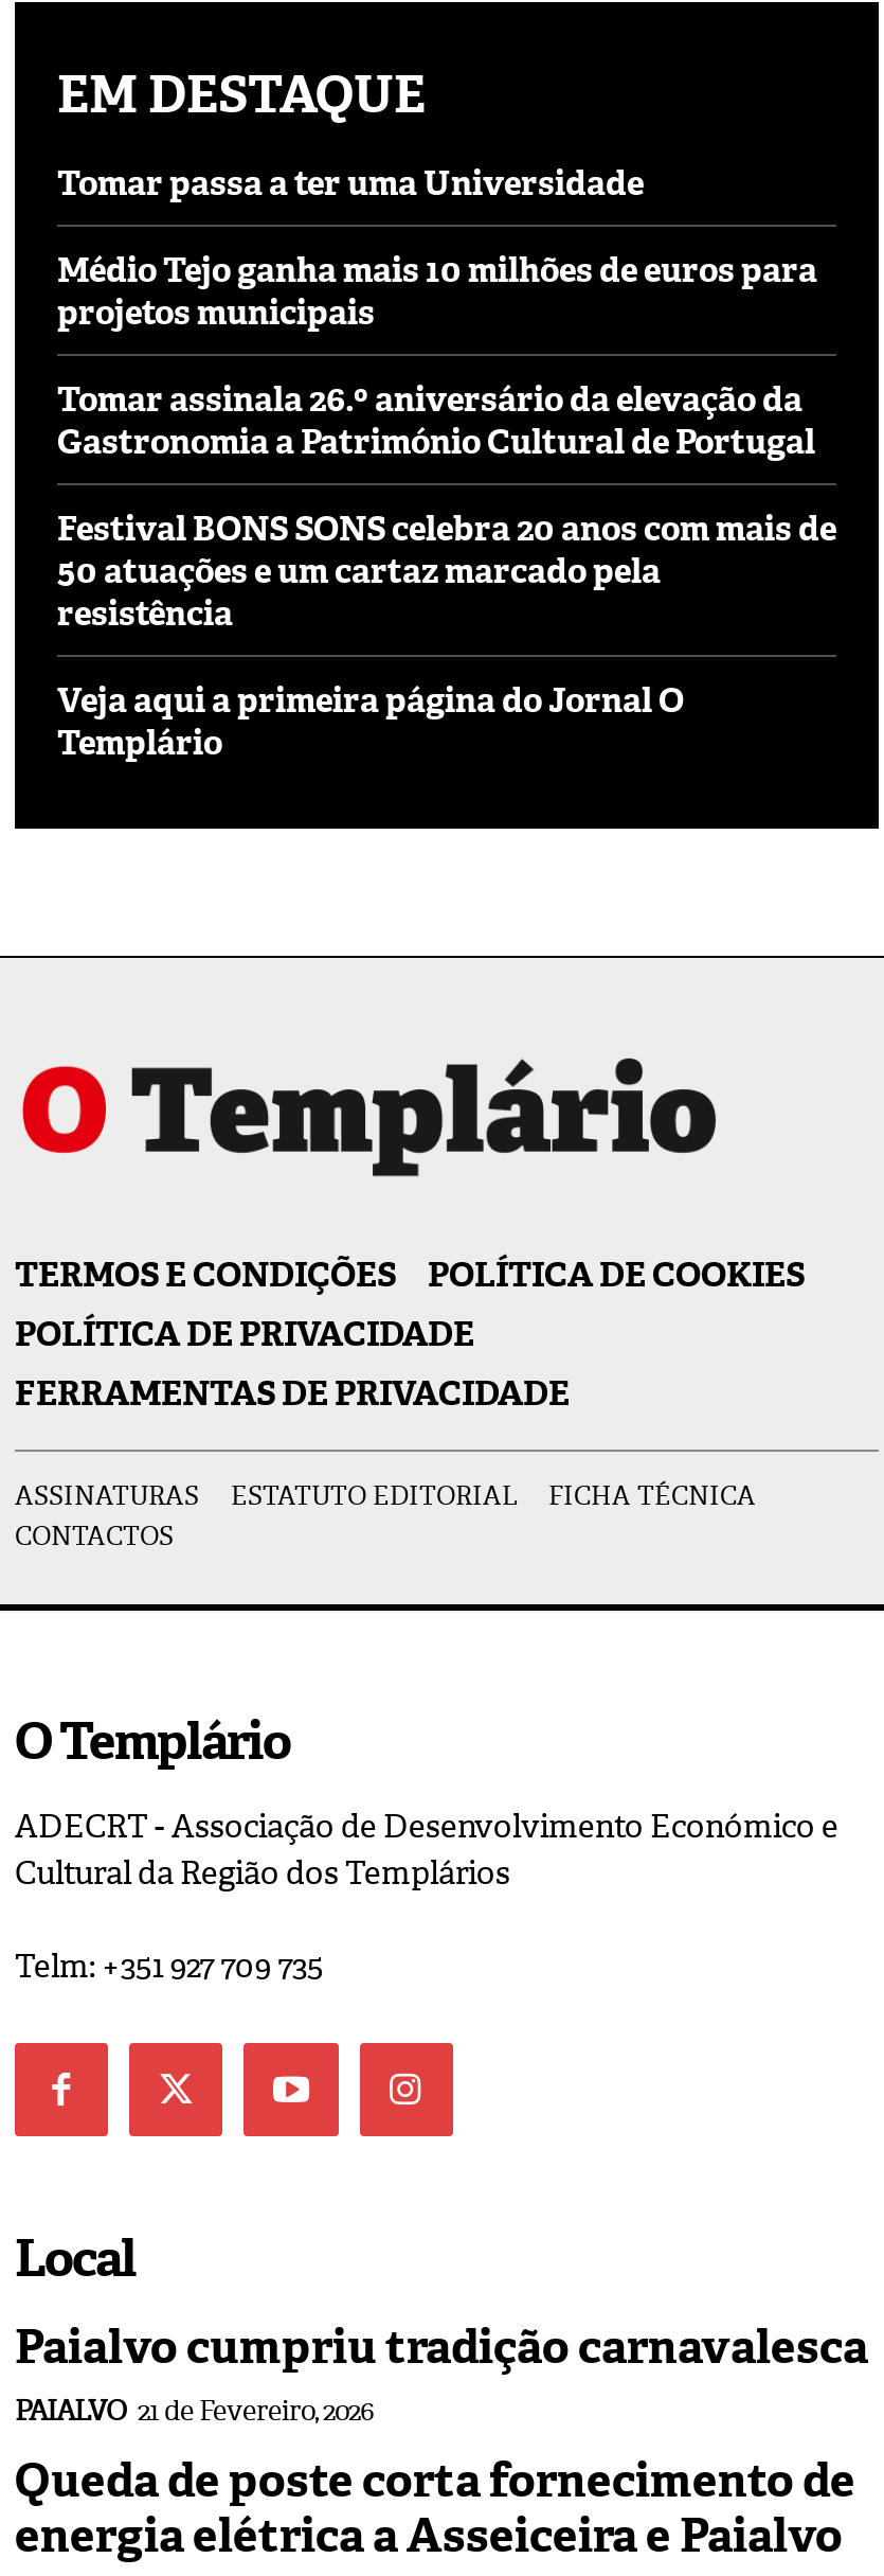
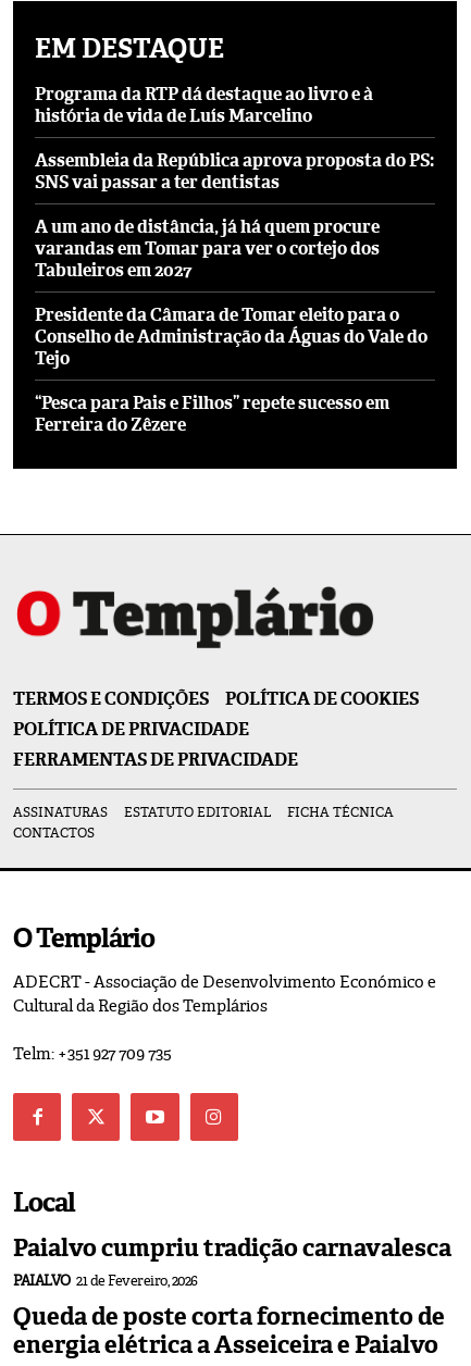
- Tomar passa a ter uma Universidade
+ Programa da RTP dá destaque ao livro e à
+ história de vida de Luís Marcelino

- Médio Tejo ganha mais 10 milhões de euros para
- projetos municipais
+ Assembleia da República aprova proposta do PS:
+ SNS vai passar a ter dentistas

- Tomar assinala 26.º aniversário da elevação da
- Gastronomia a Património Cultural de Portugal
+ A um ano de distância, já há quem procure
+ varandas em Tomar para ver o cortejo dos
+ Tabuleiros em 2027

- Festival BONS SONS celebra 20 anos com mais de
- 50 atuações e um cartaz marcado pela
- resistência
+ Presidente da Câmara de Tomar eleito para o
+ Conselho de Administração da Águas do Vale do
+ Tejo

- Veja aqui a primeira página do Jornal O
- Templário
+ “Pesca para Pais e Filhos” repete sucesso em
+ Ferreira do Zêzere
